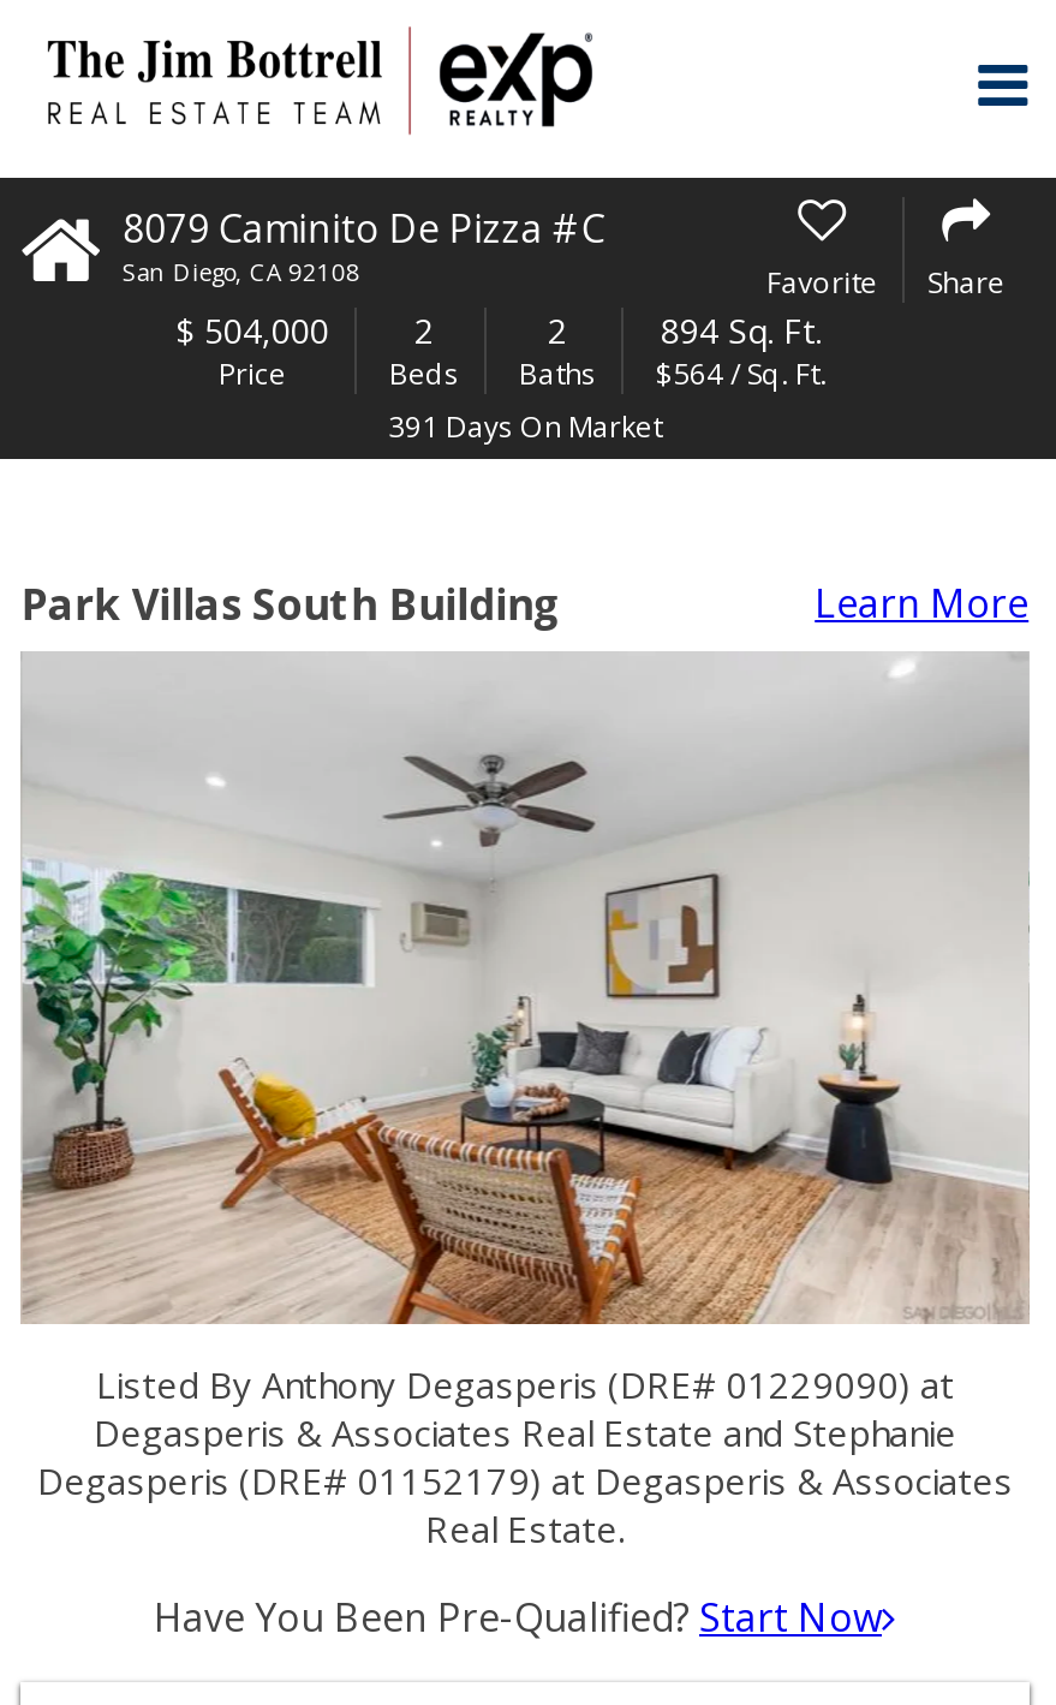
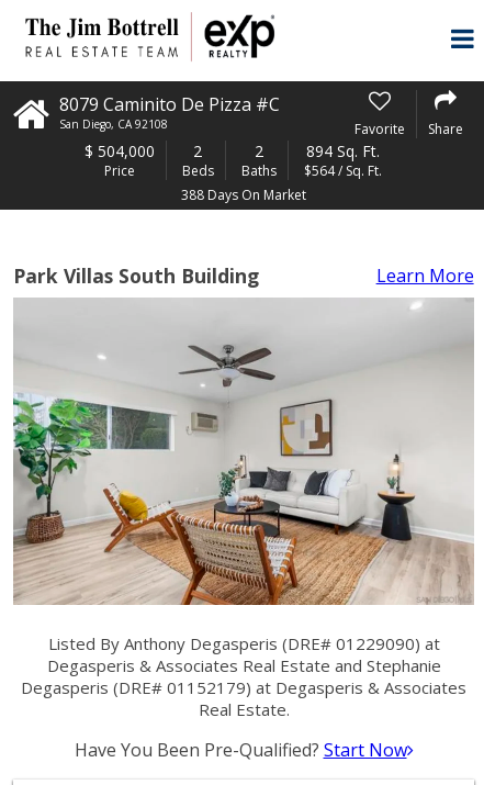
- 391 Days On Market
+ 388 Days On Market
